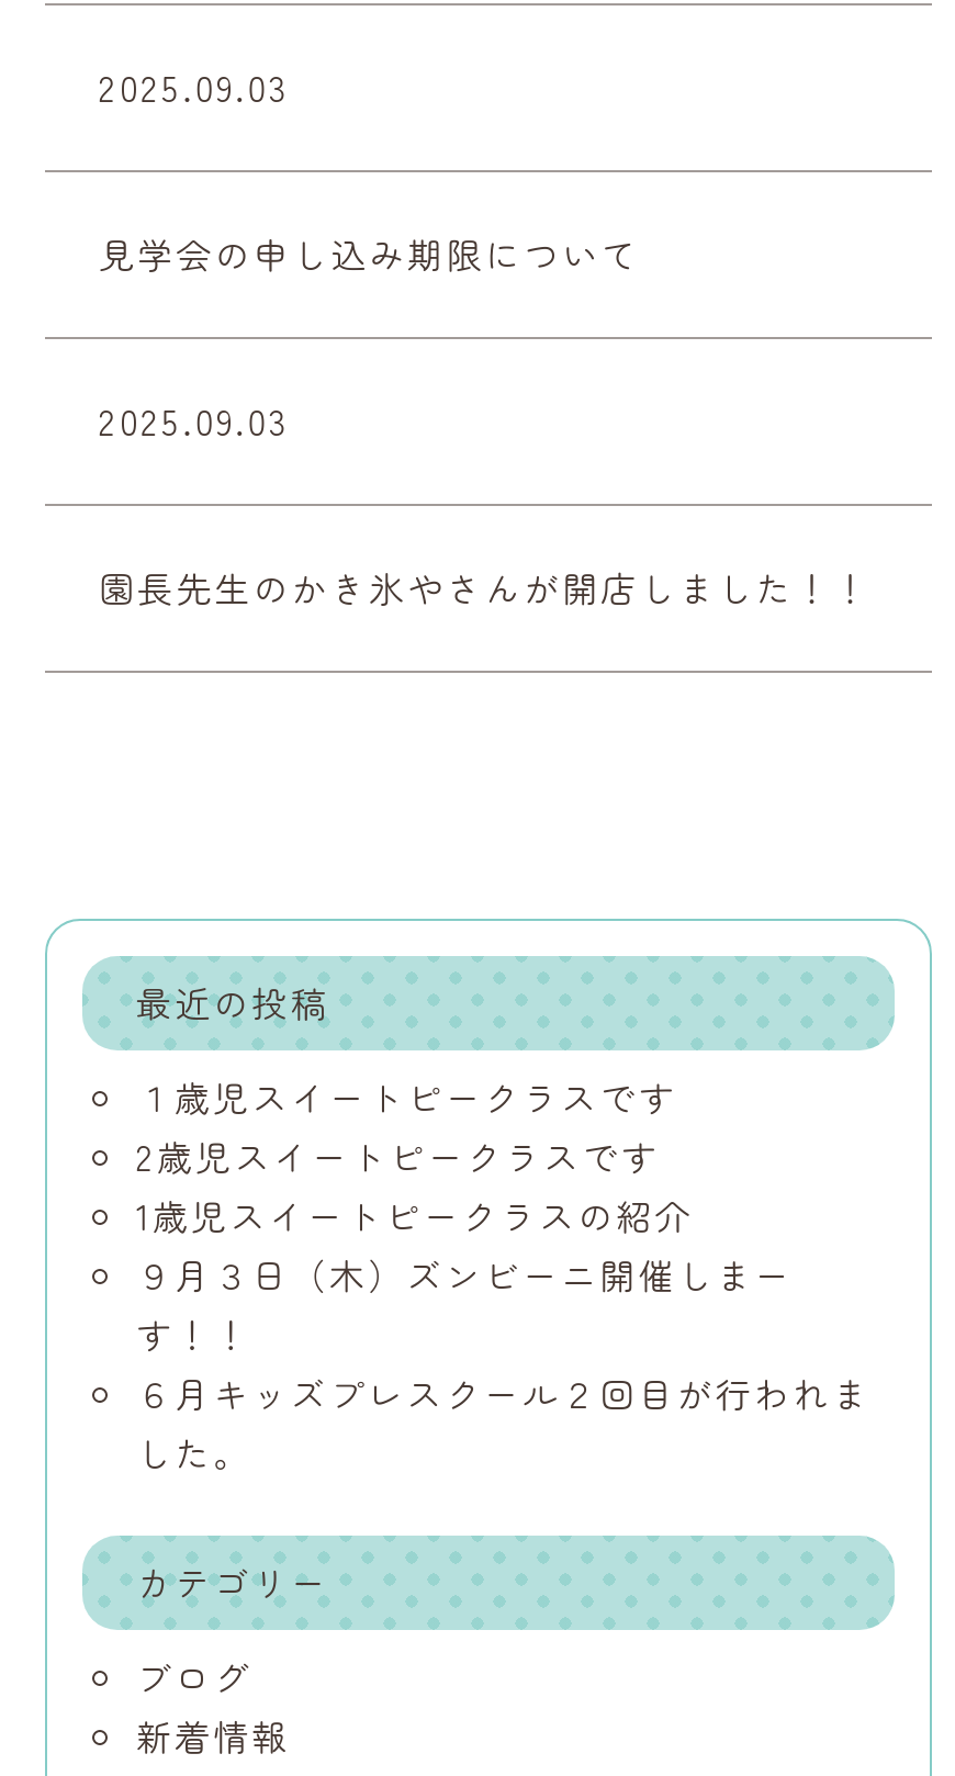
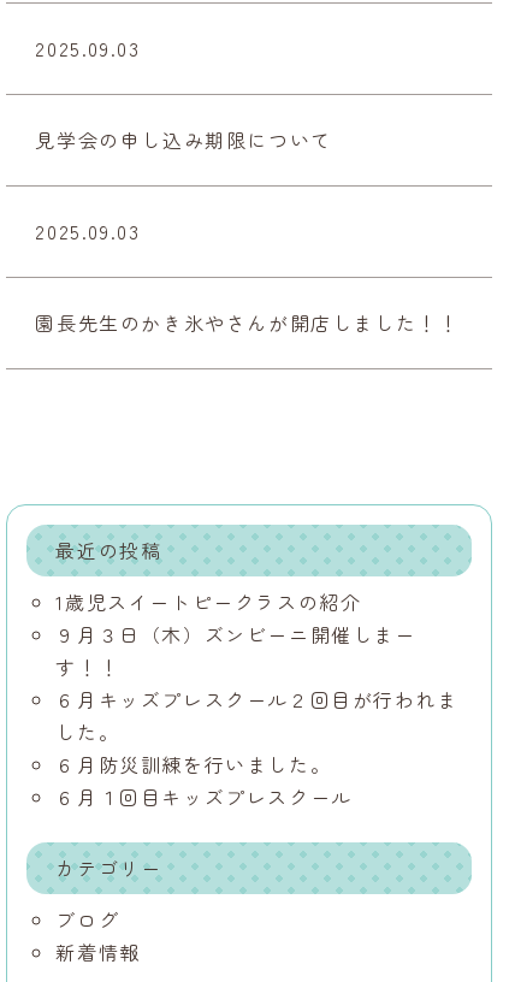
- １歳児スイートピークラスです
- 2歳児スイートピークラスです

moved up: 1歳児スイートピークラスの紹介 | ９月３日（木）ズンビーニ開催しまー | す！！ | ６月キッズプレスクール２回目が行われま | した。

+ ６月防災訓練を行いました。
+ ６月１回目キッズプレスクール
